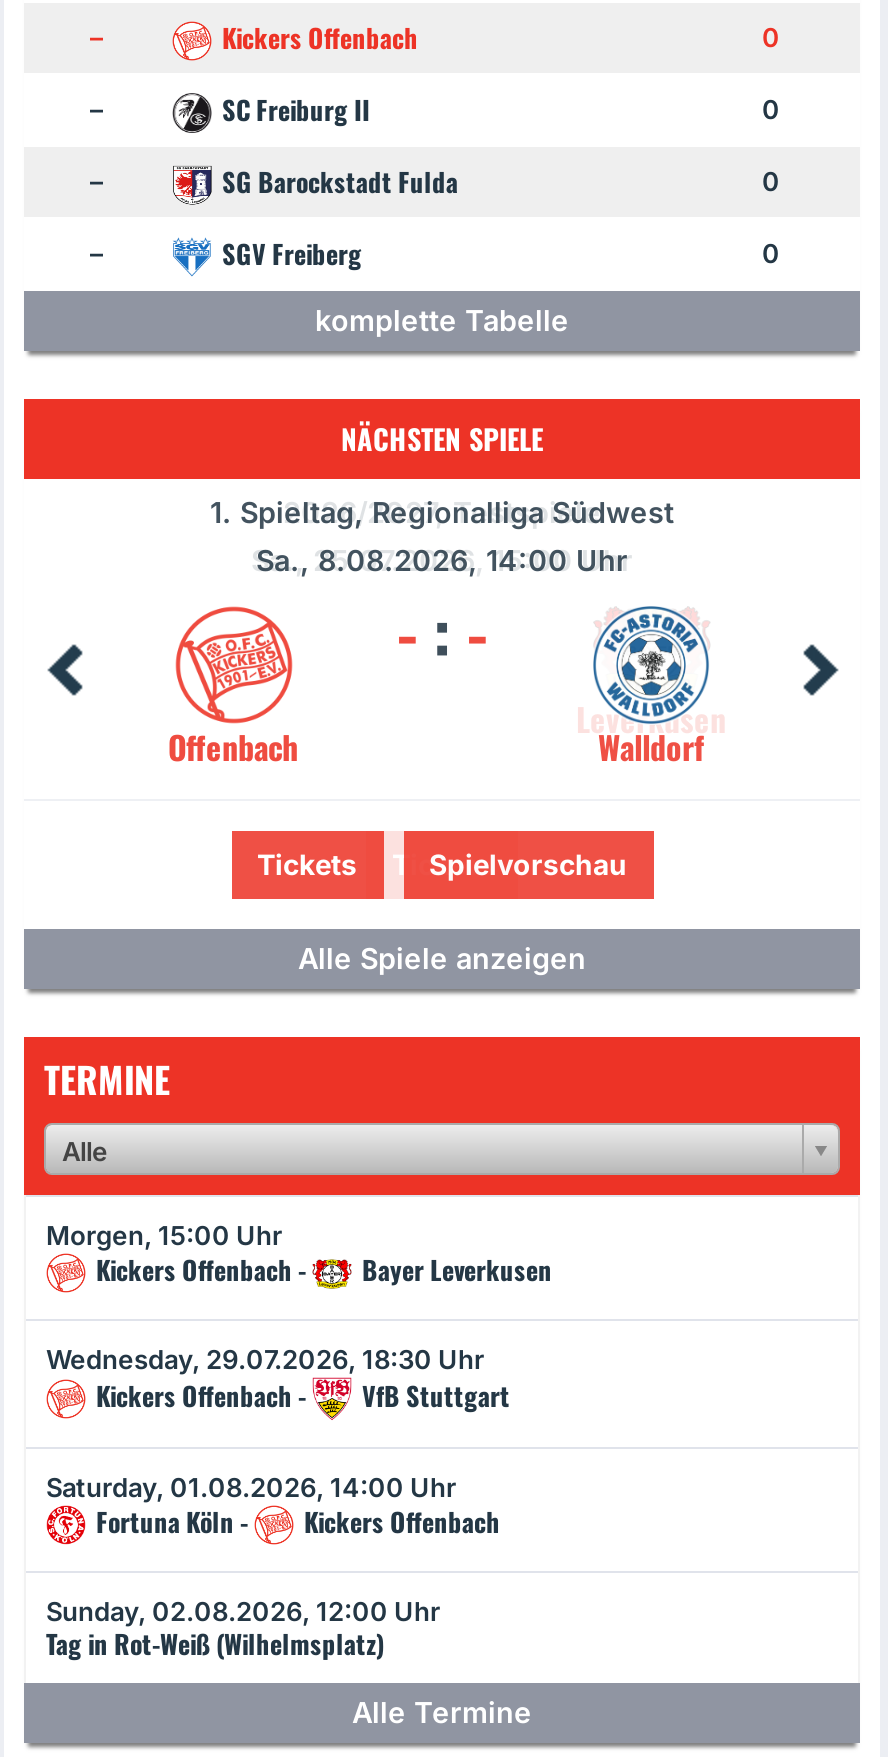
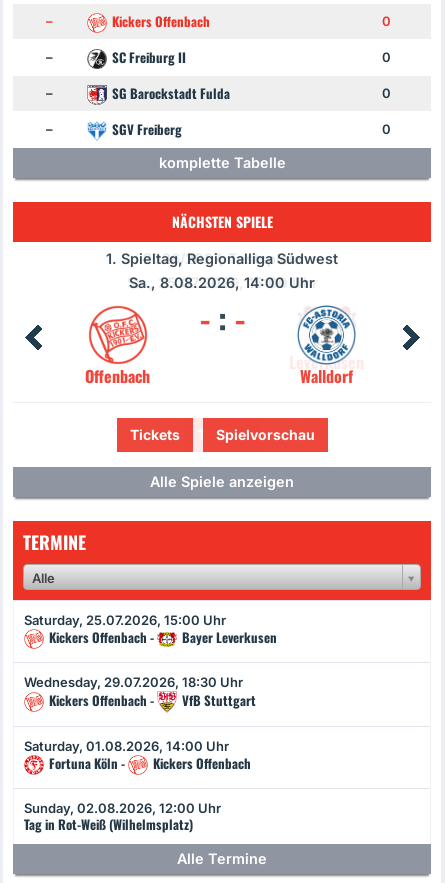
- Morgen, 15:00 Uhr
+ Saturday, 25.07.2026, 15:00 Uhr
